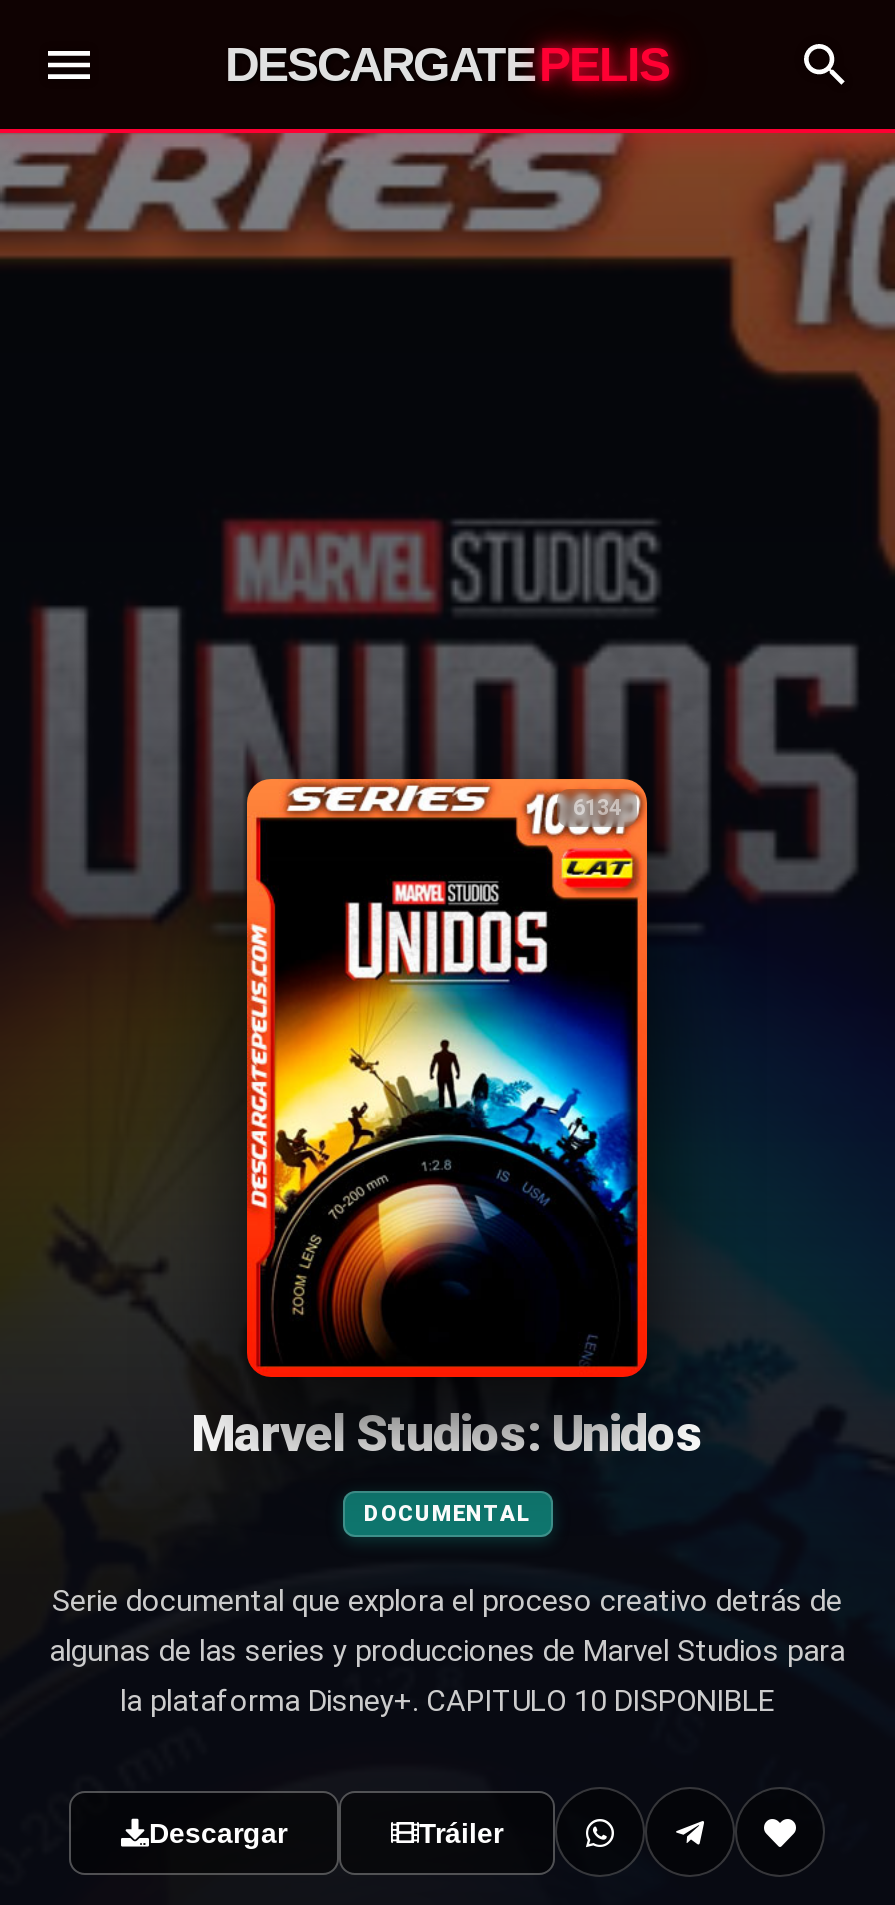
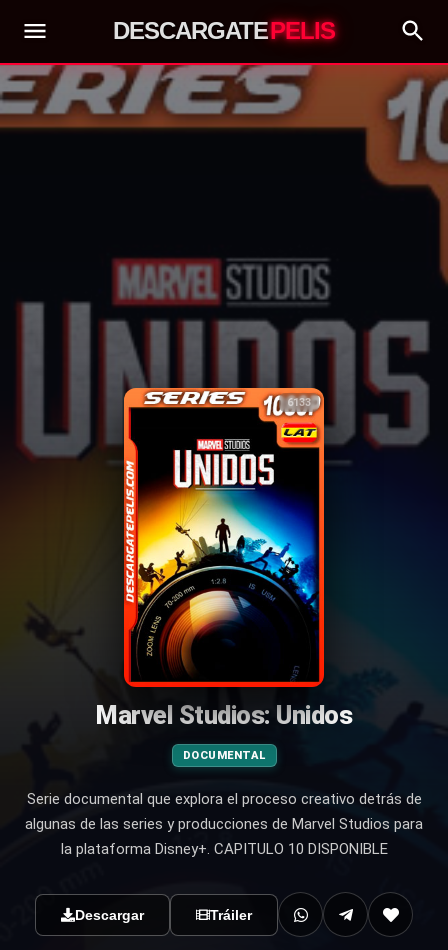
- 6134
+ 6133
